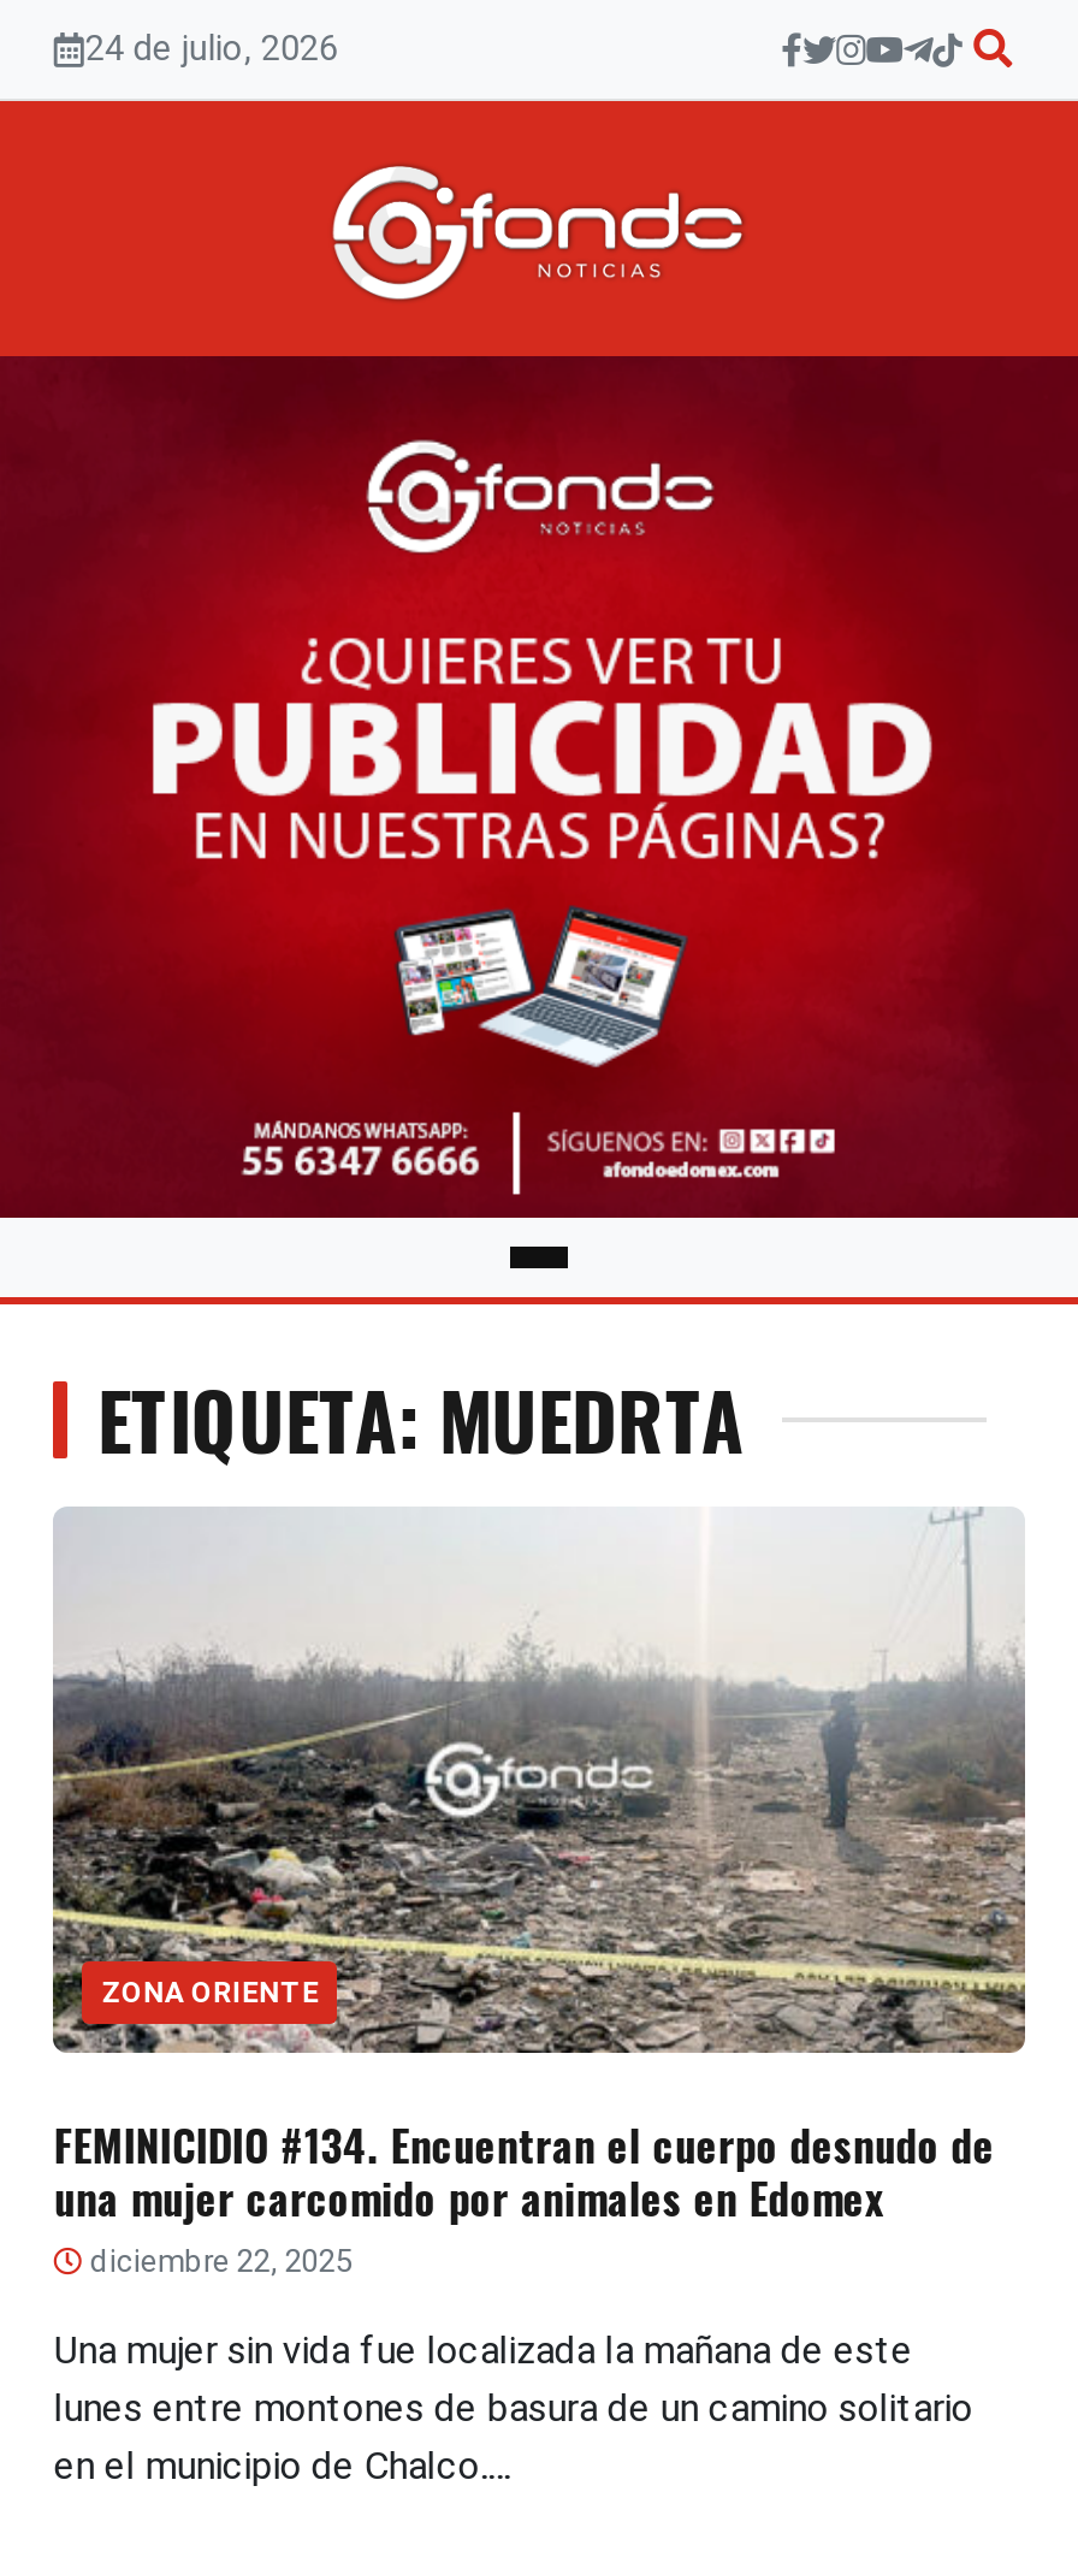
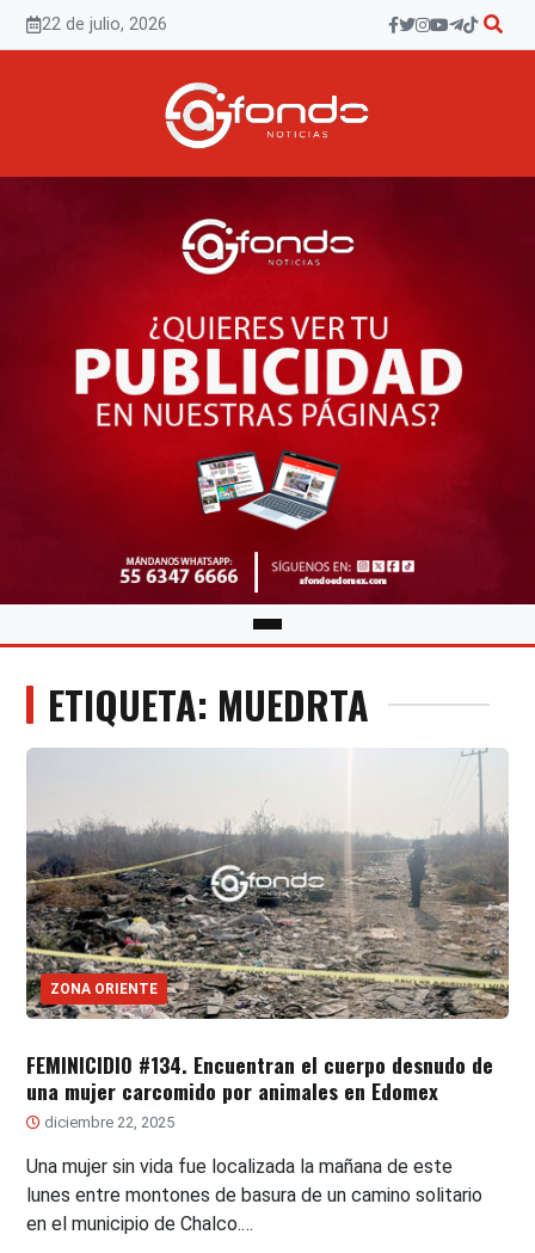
- 24 de julio, 2026
+ 22 de julio, 2026
